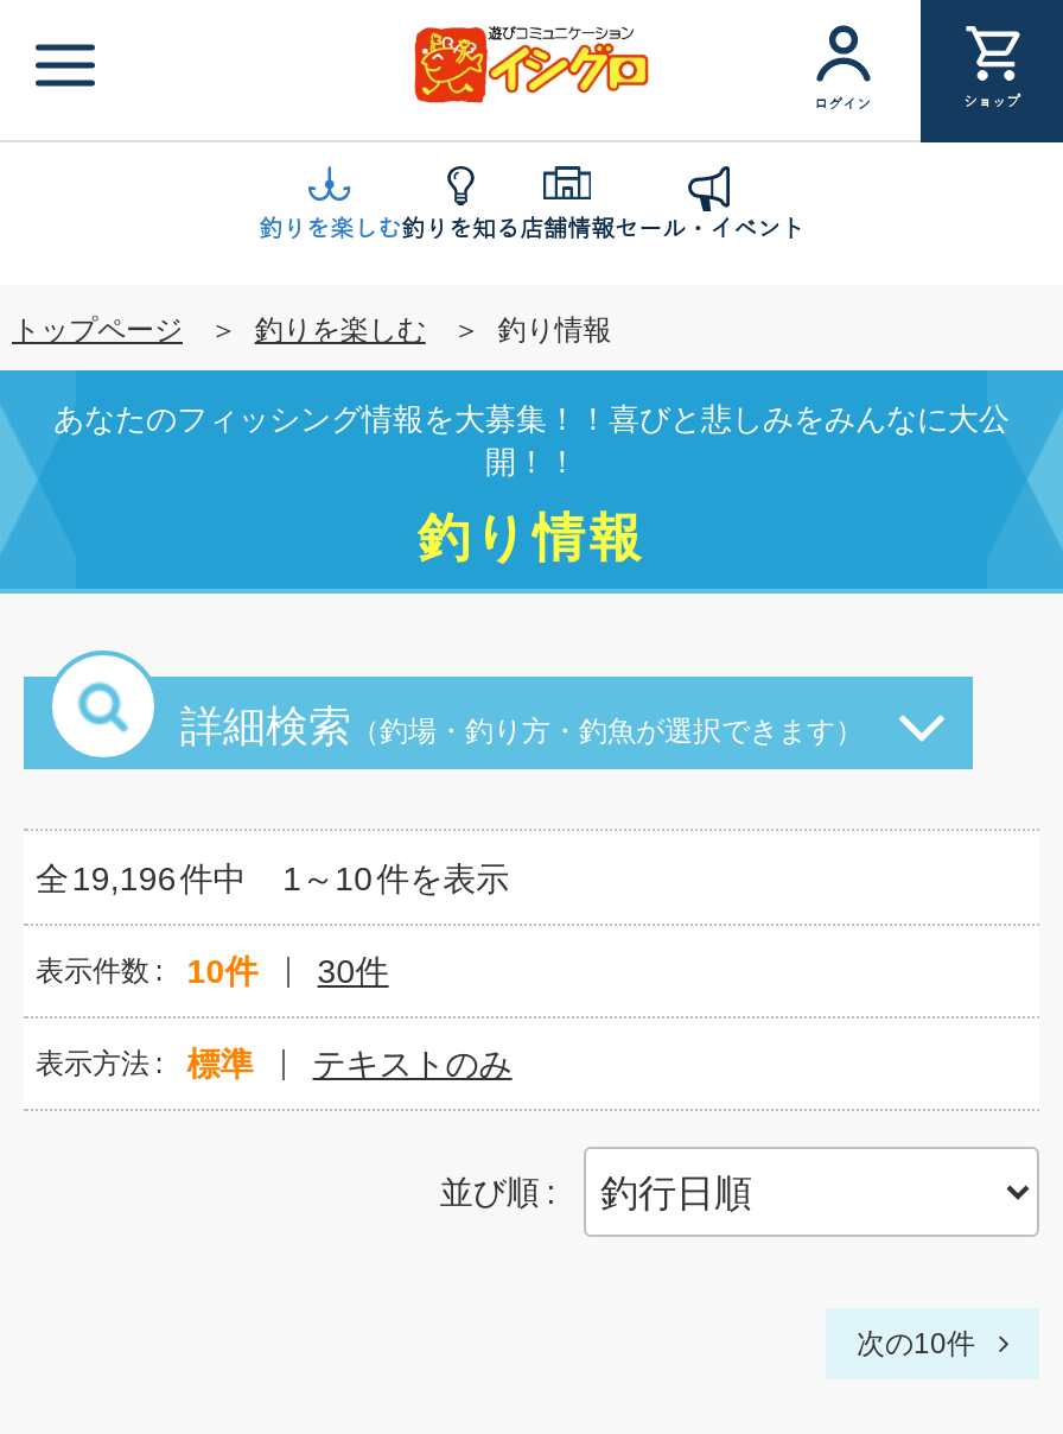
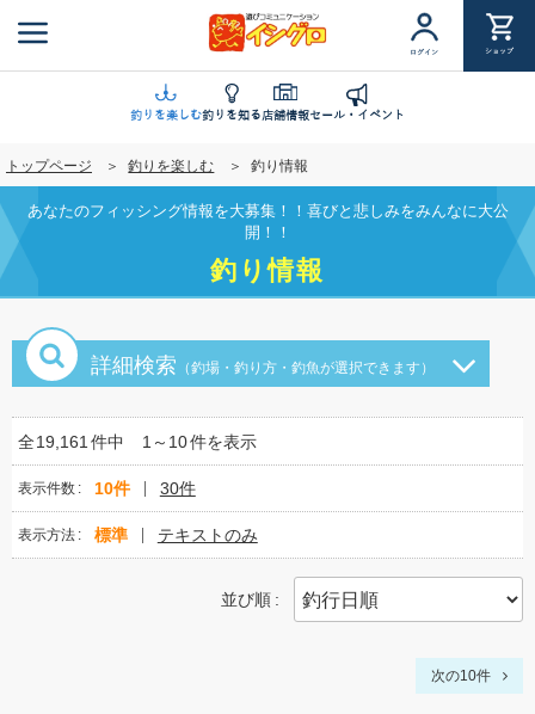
- 全 19,196 件中 1～10 件を表示
+ 全 19,161 件中 1～10 件を表示
